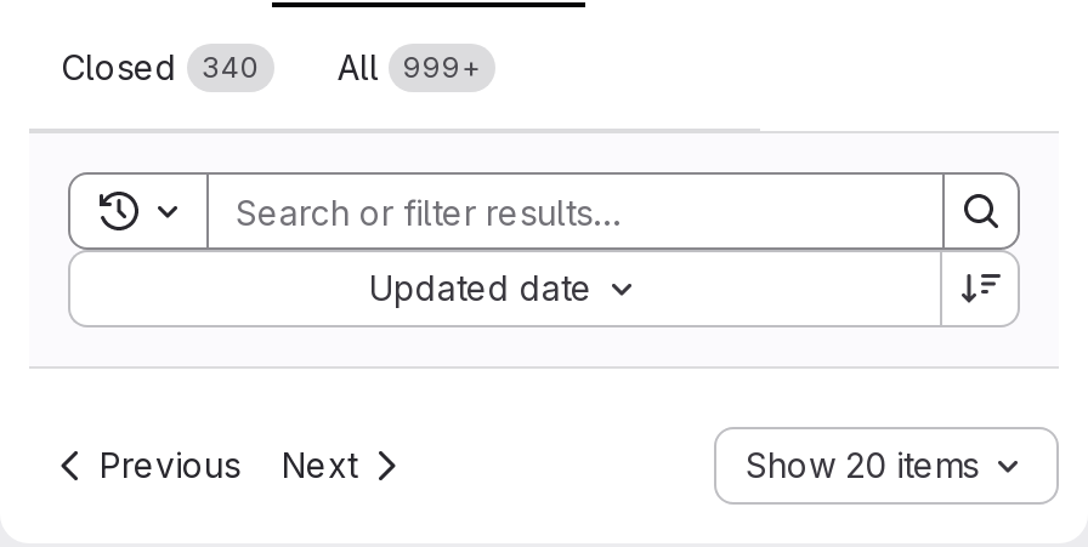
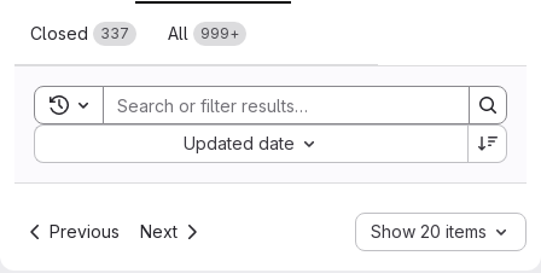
- Closed 340
+ Closed 337
